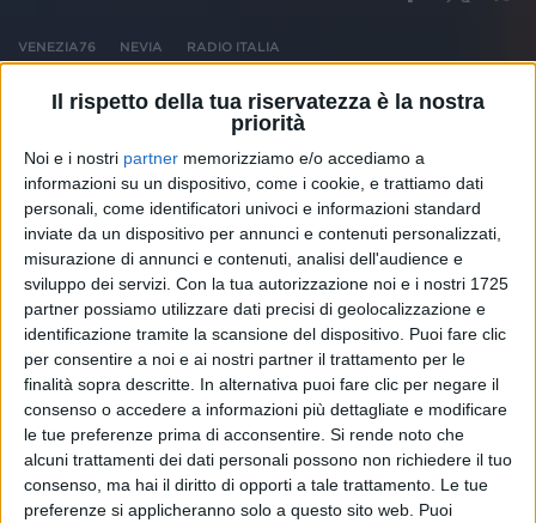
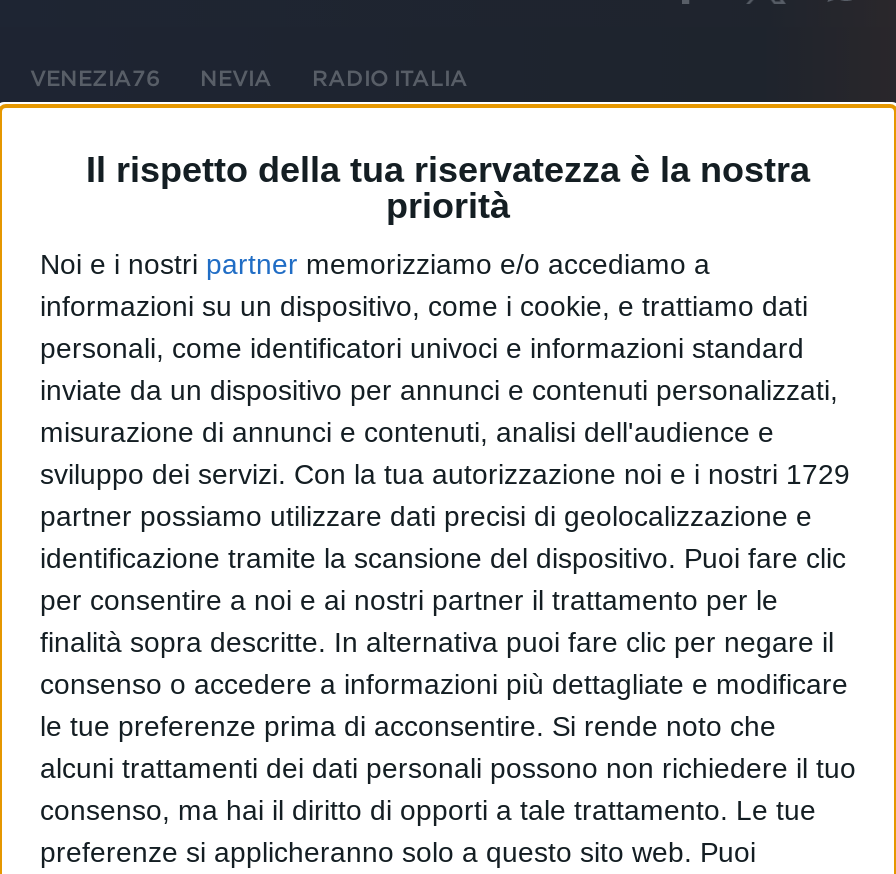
- sviluppo dei servizi. Con la tua autorizzazione noi e i nostri 1725
+ sviluppo dei servizi. Con la tua autorizzazione noi e i nostri 1729
